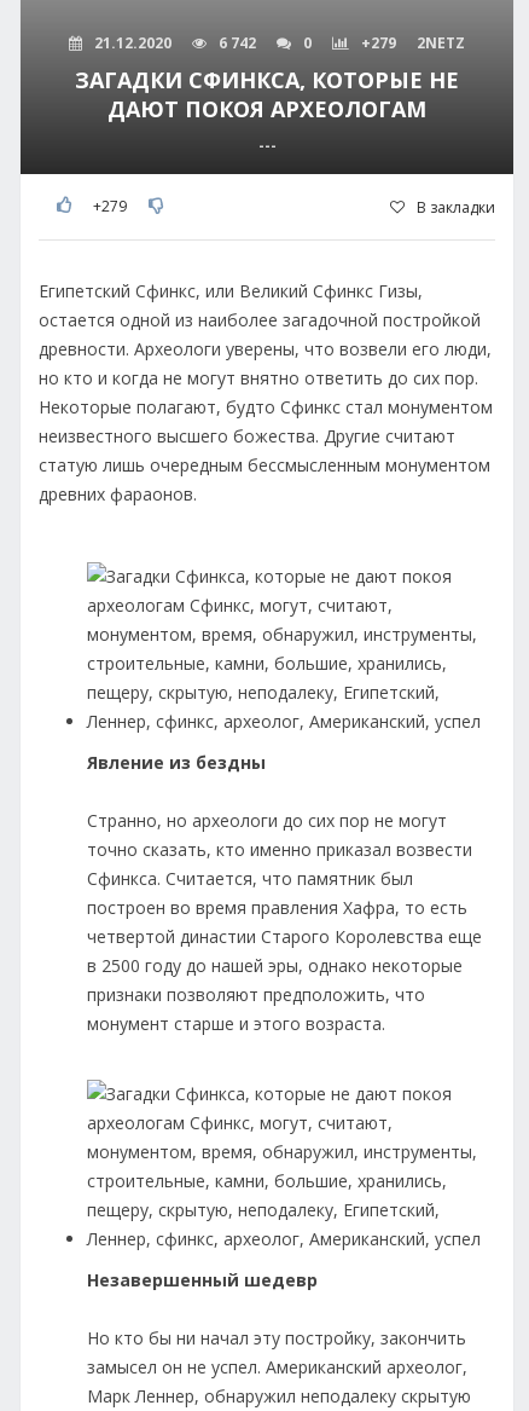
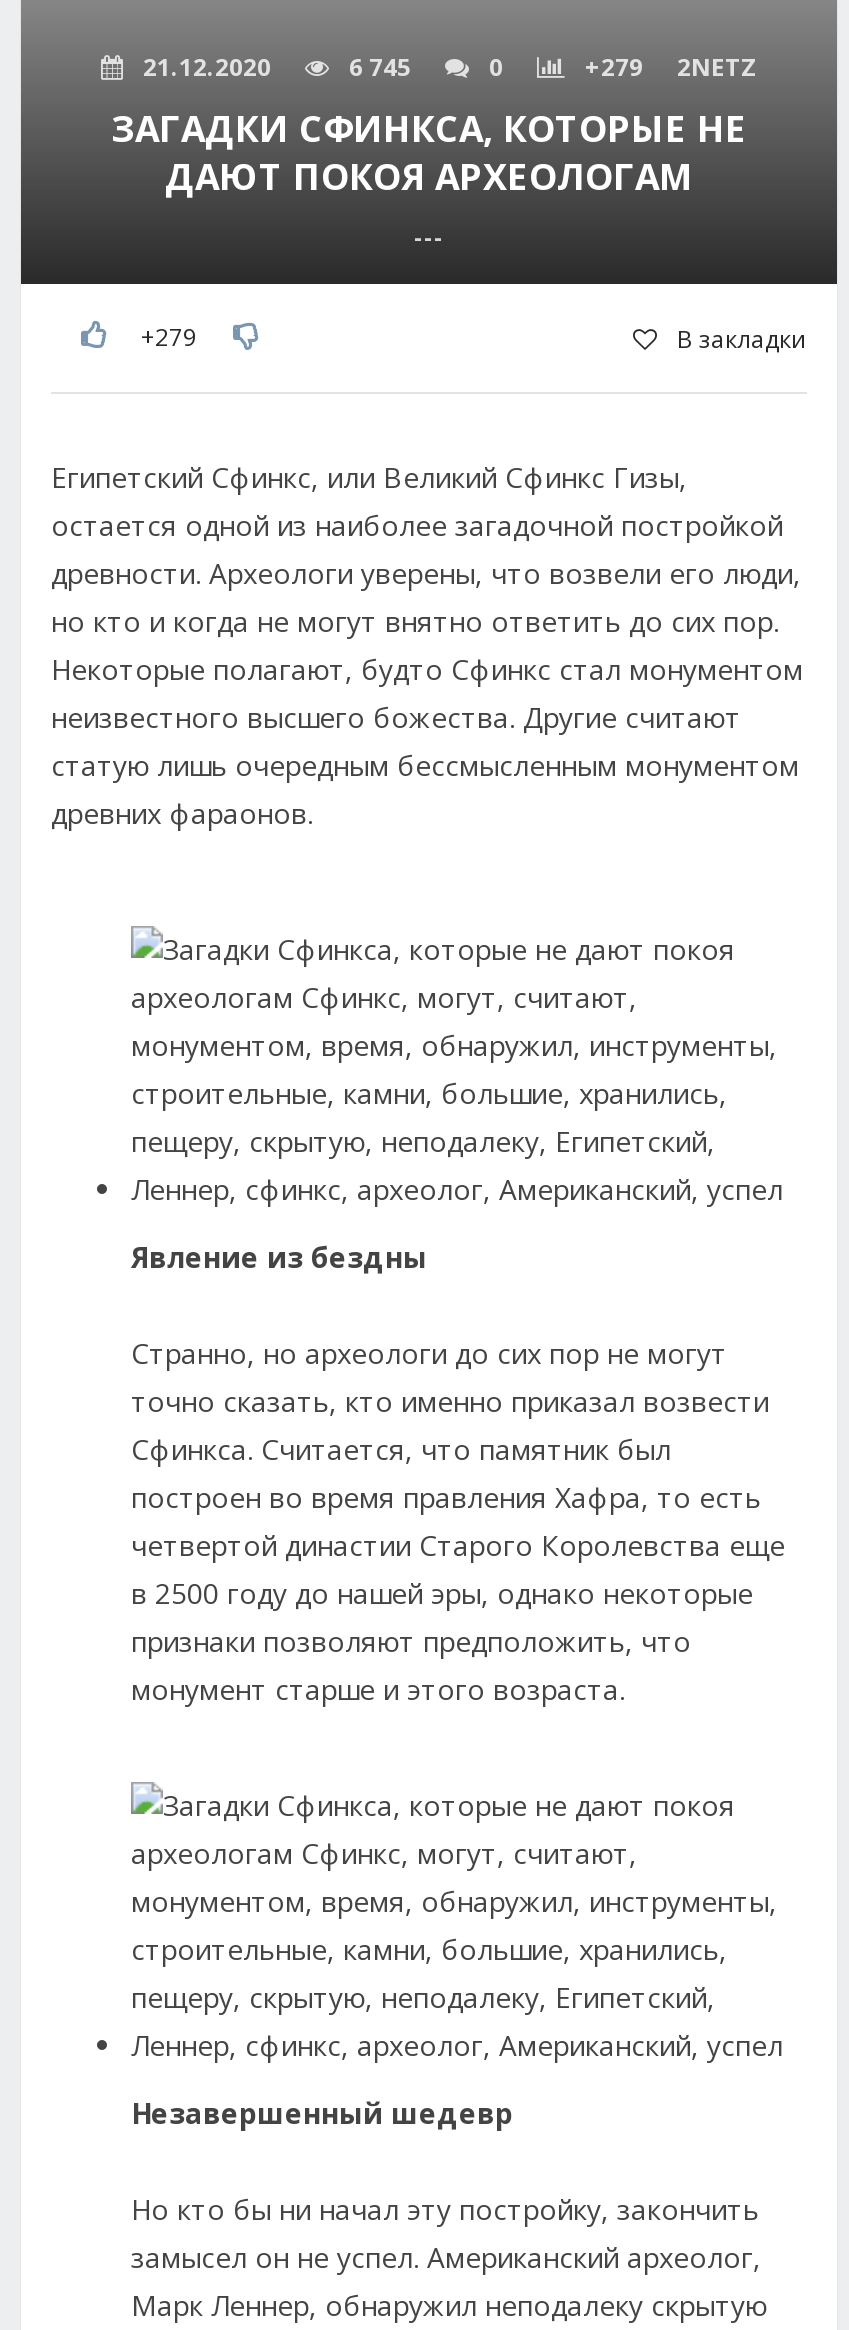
- 6 742
+ 6 745
